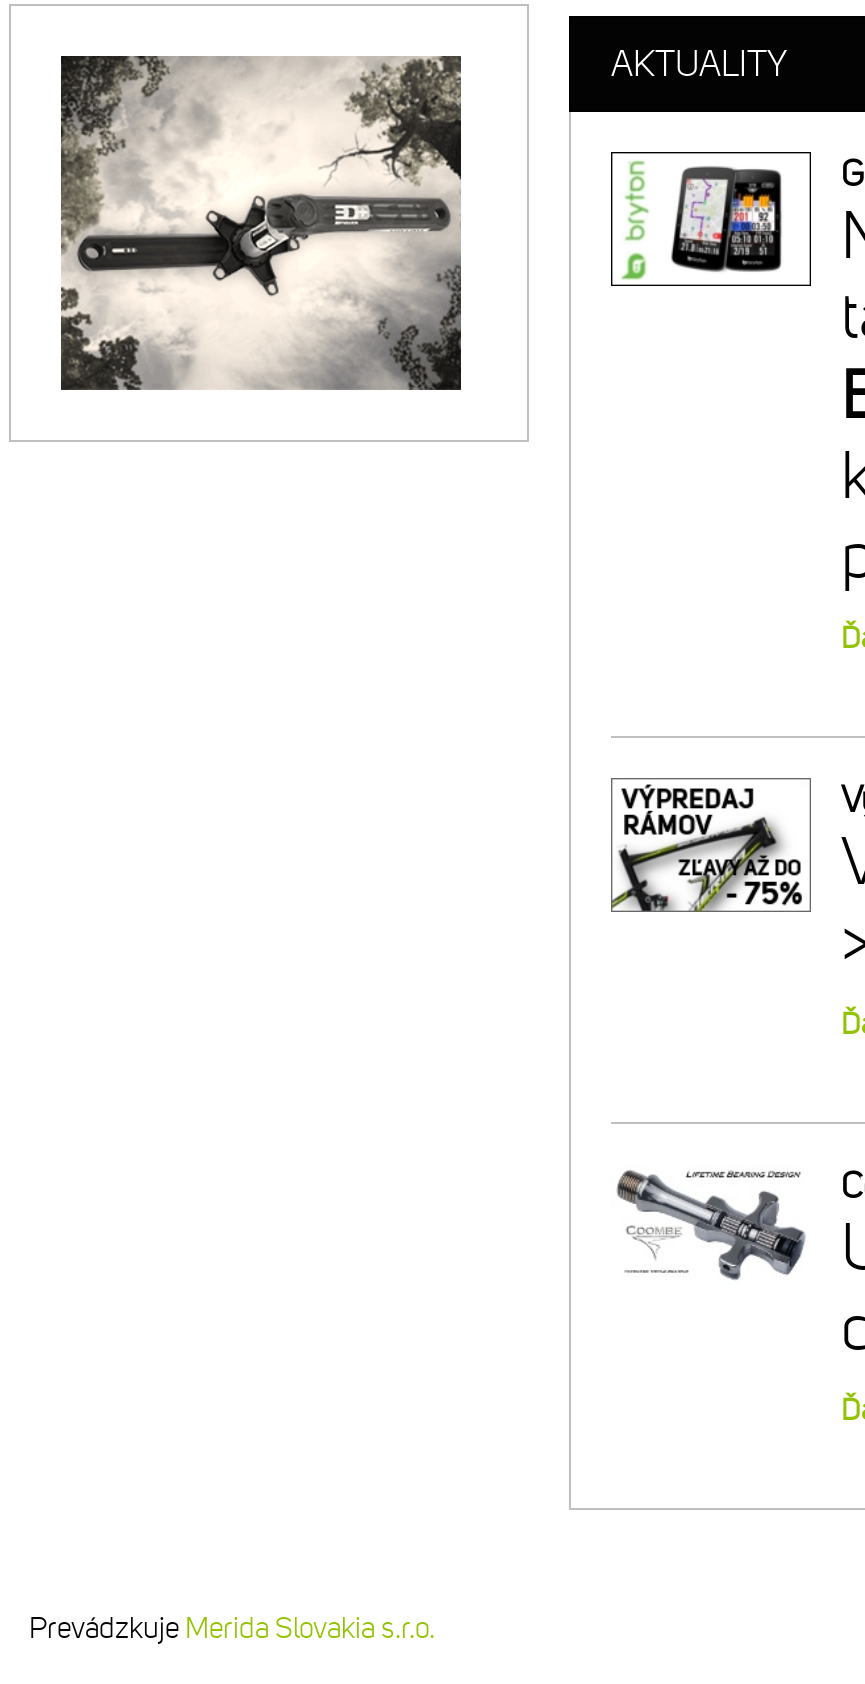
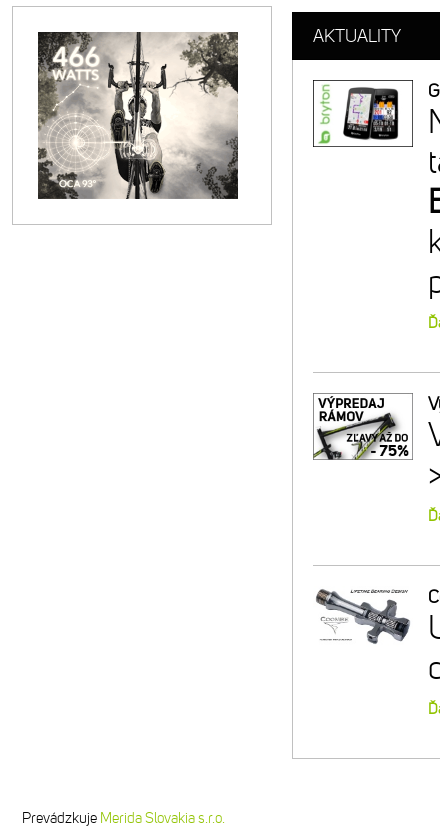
- [image]
+ [image]
